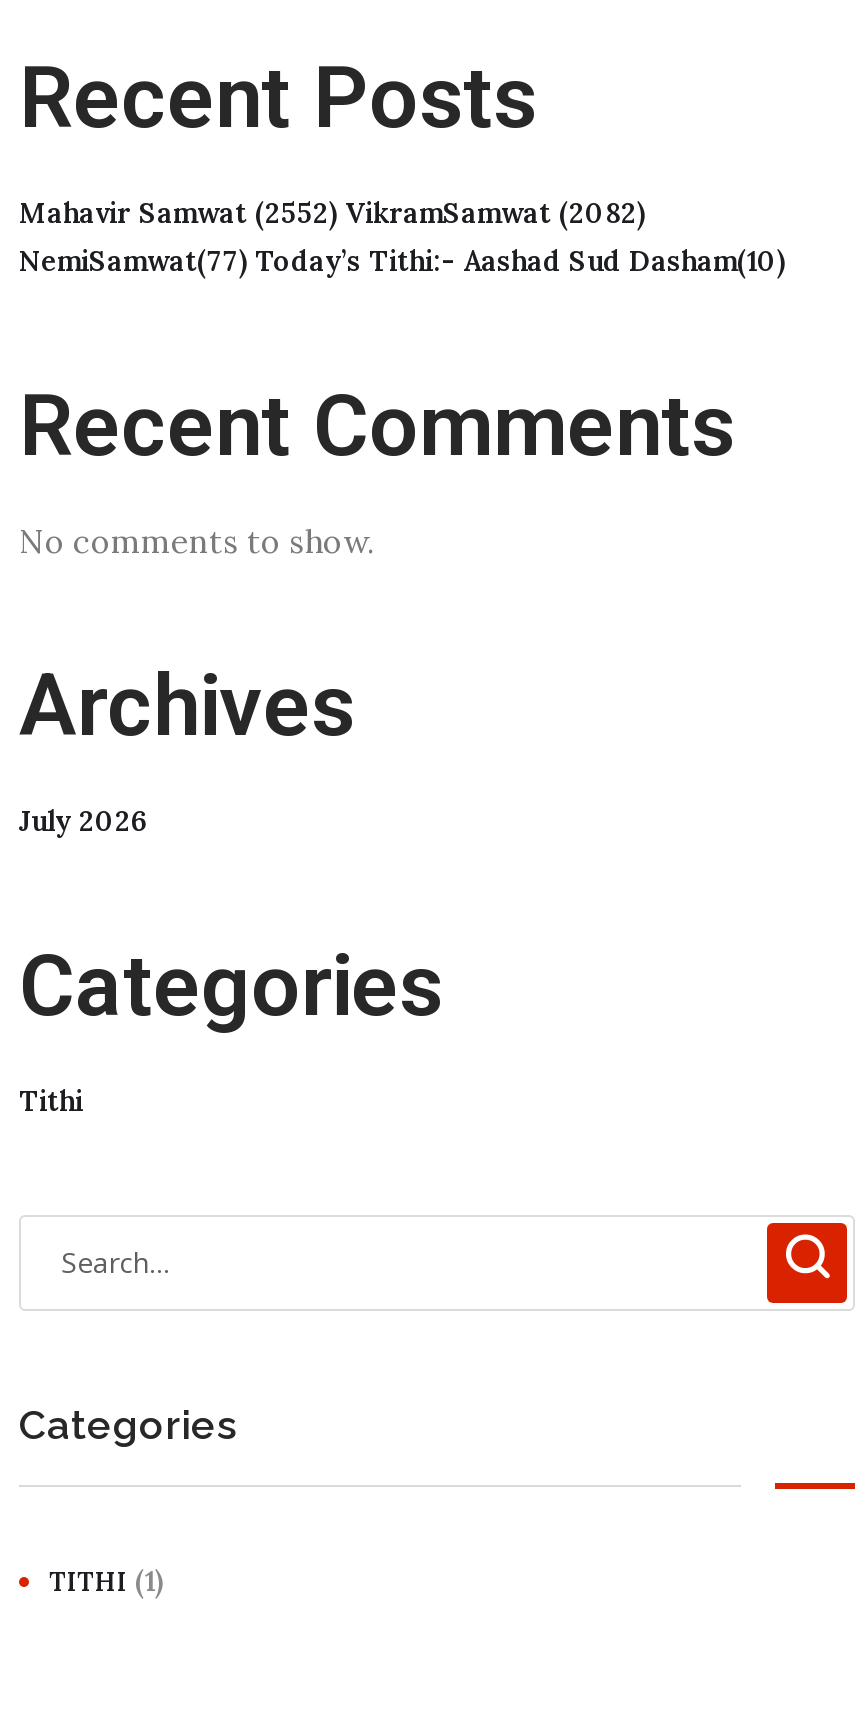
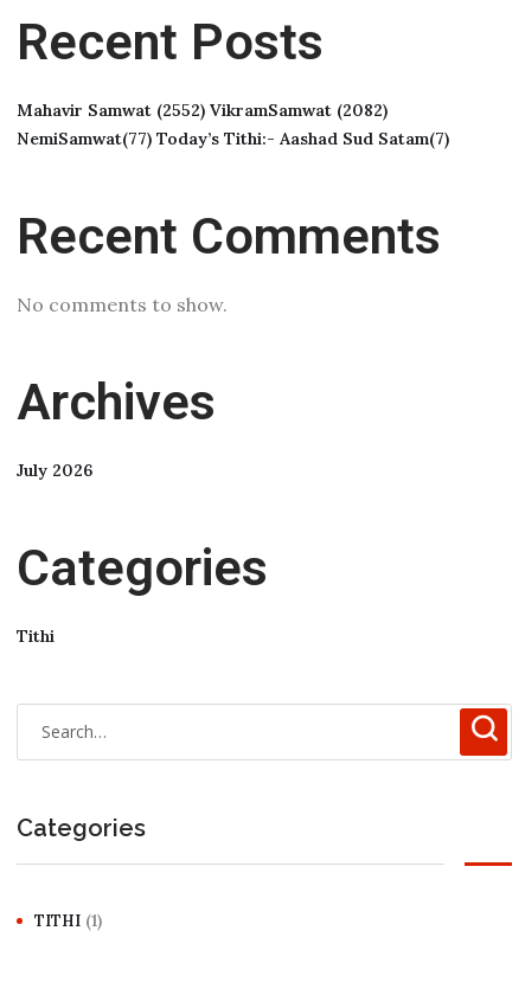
- NemiSamwat(77) Today’s Tithi:- Aashad Sud Dasham(10)
+ NemiSamwat(77) Today’s Tithi:- Aashad Sud Satam(7)
